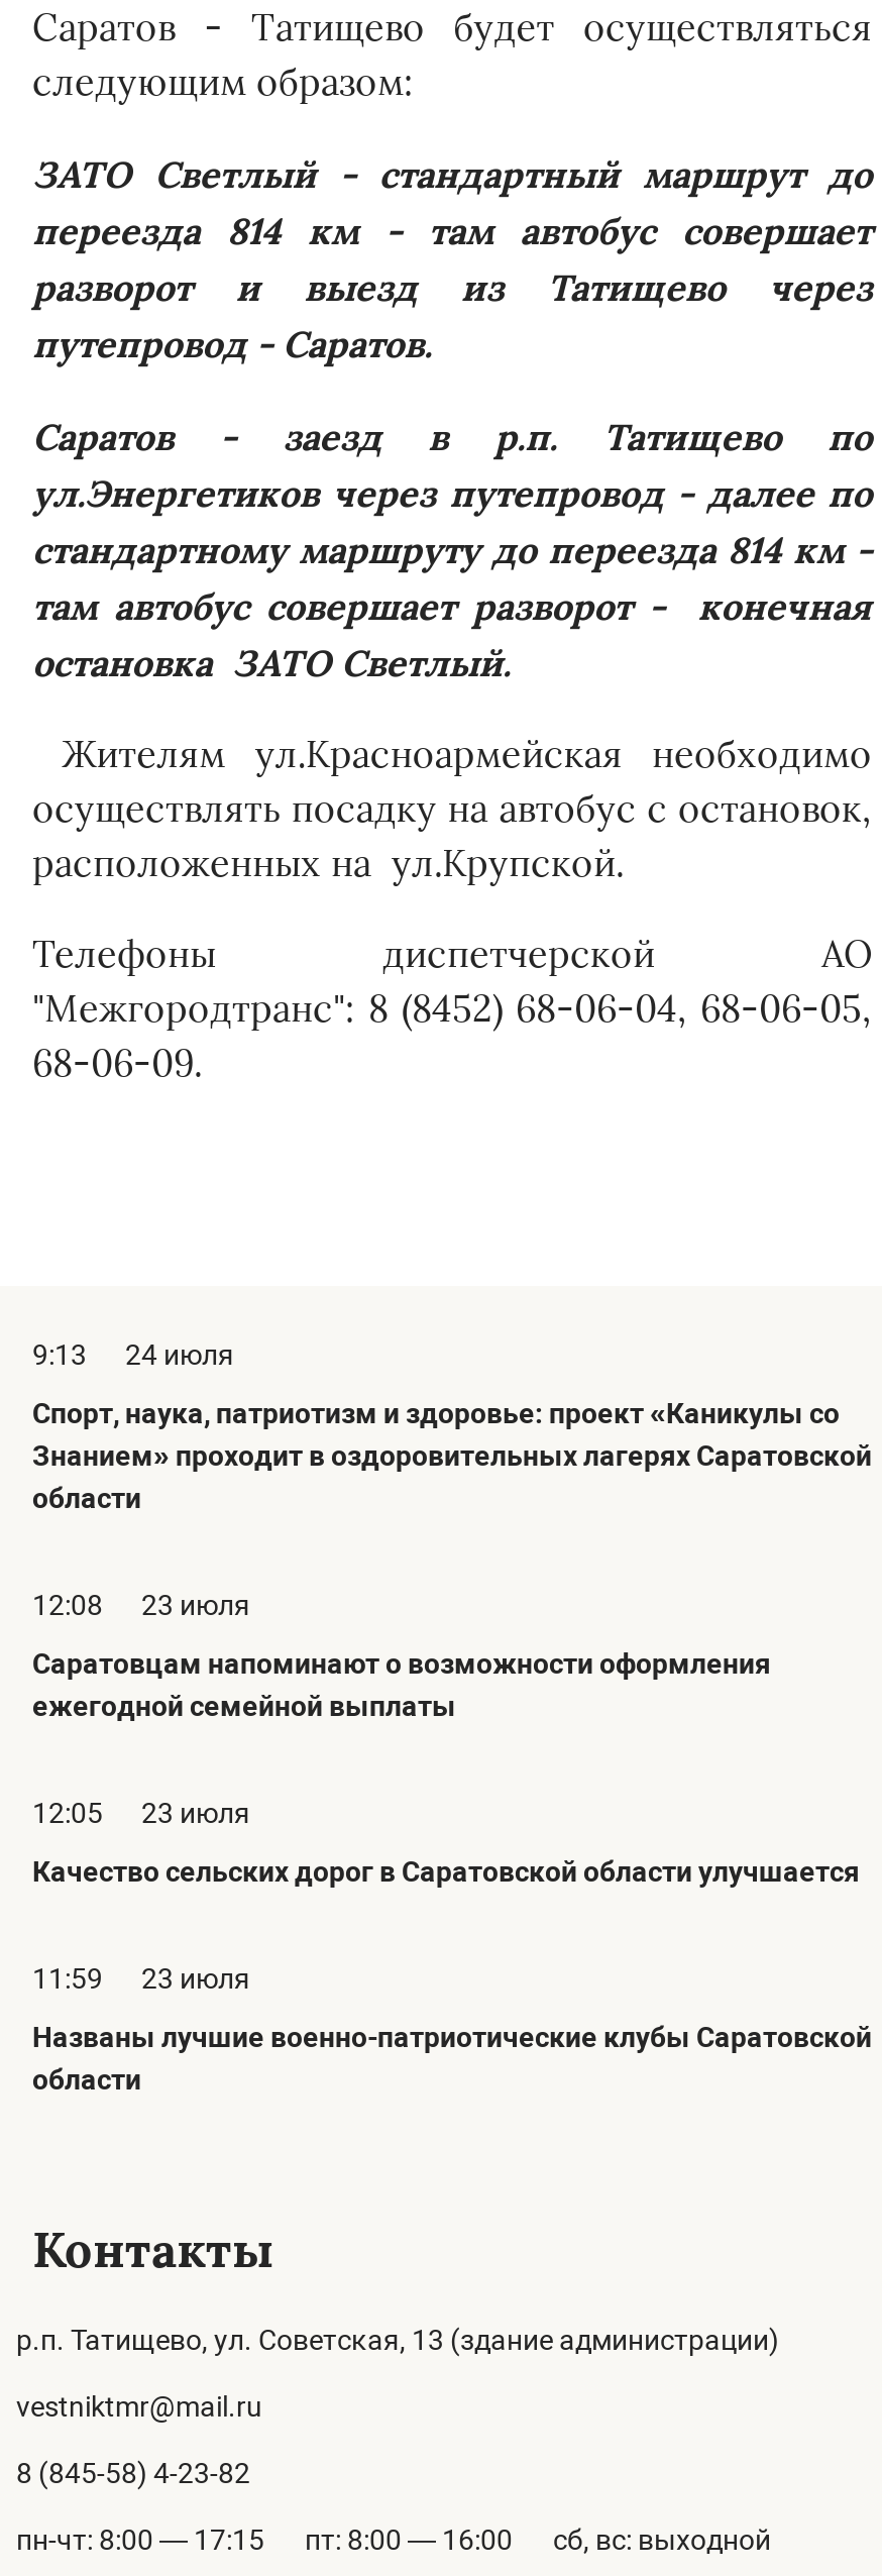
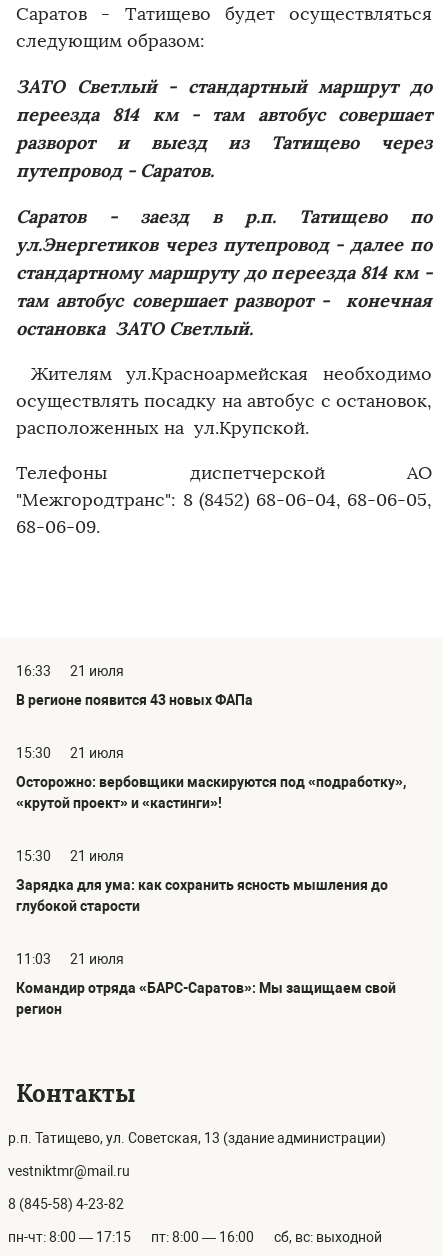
- 9:13
- 24 июля
+ 16:33
+ 21 июля

- Спорт, наука, патриотизм и здоровье: проект «Каникулы со
- Знанием» проходит в оздоровительных лагерях Саратовской
- области
+ В регионе появится 43 новых ФАПа

- 12:08
- 23 июля
+ 15:30
+ 21 июля

- Саратовцам напоминают о возможности оформления
- ежегодной семейной выплаты
+ Осторожно: вербовщики маскируются под «подработку»,
+ «крутой проект» и «кастинги»!

- 12:05
- 23 июля
+ 15:30
+ 21 июля

- Качество сельских дорог в Саратовской области улучшается
+ Зарядка для ума: как сохранить ясность мышления до
+ глубокой старости

- 11:59
- 23 июля
+ 11:03
+ 21 июля

- Названы лучшие военно-патриотические клубы Саратовской
- области
+ Командир отряда «БАРС-Саратов»: Мы защищаем свой
+ регион
